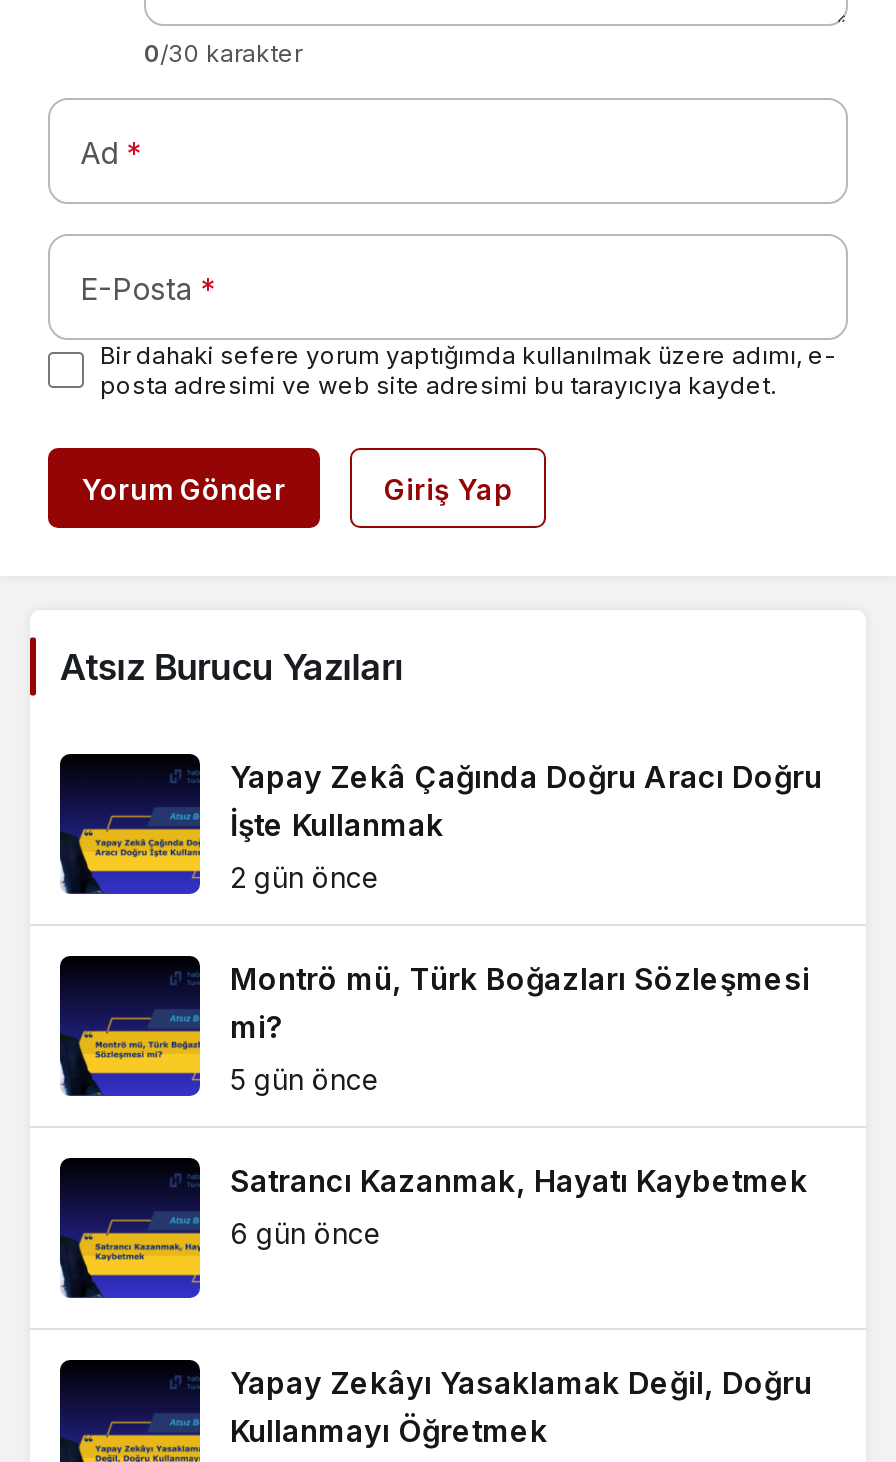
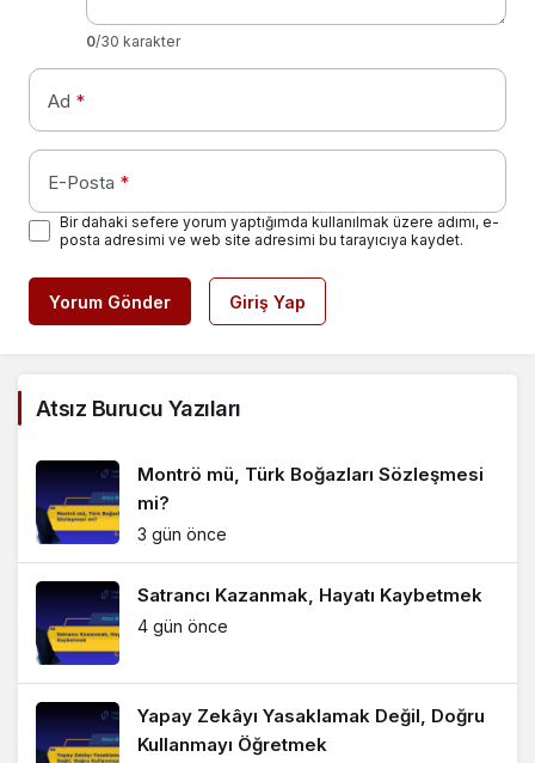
- Yapay Zekâ Çağında Doğru Aracı Doğru
- İşte Kullanmak
- 2 gün önce

- 5 gün önce
+ 3 gün önce

- 6 gün önce
+ 4 gün önce
